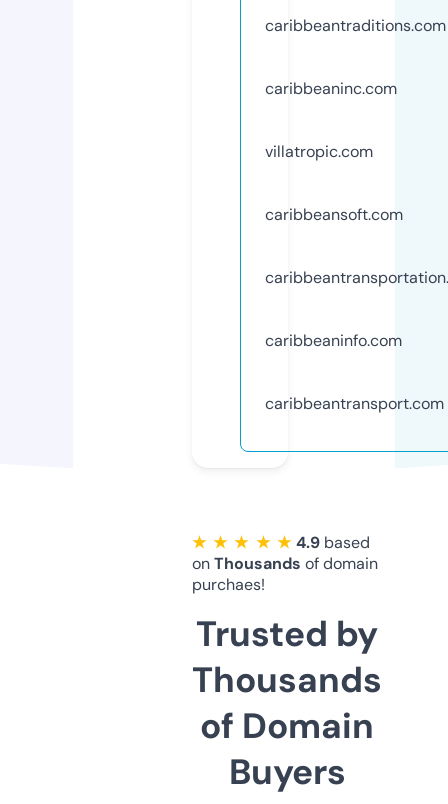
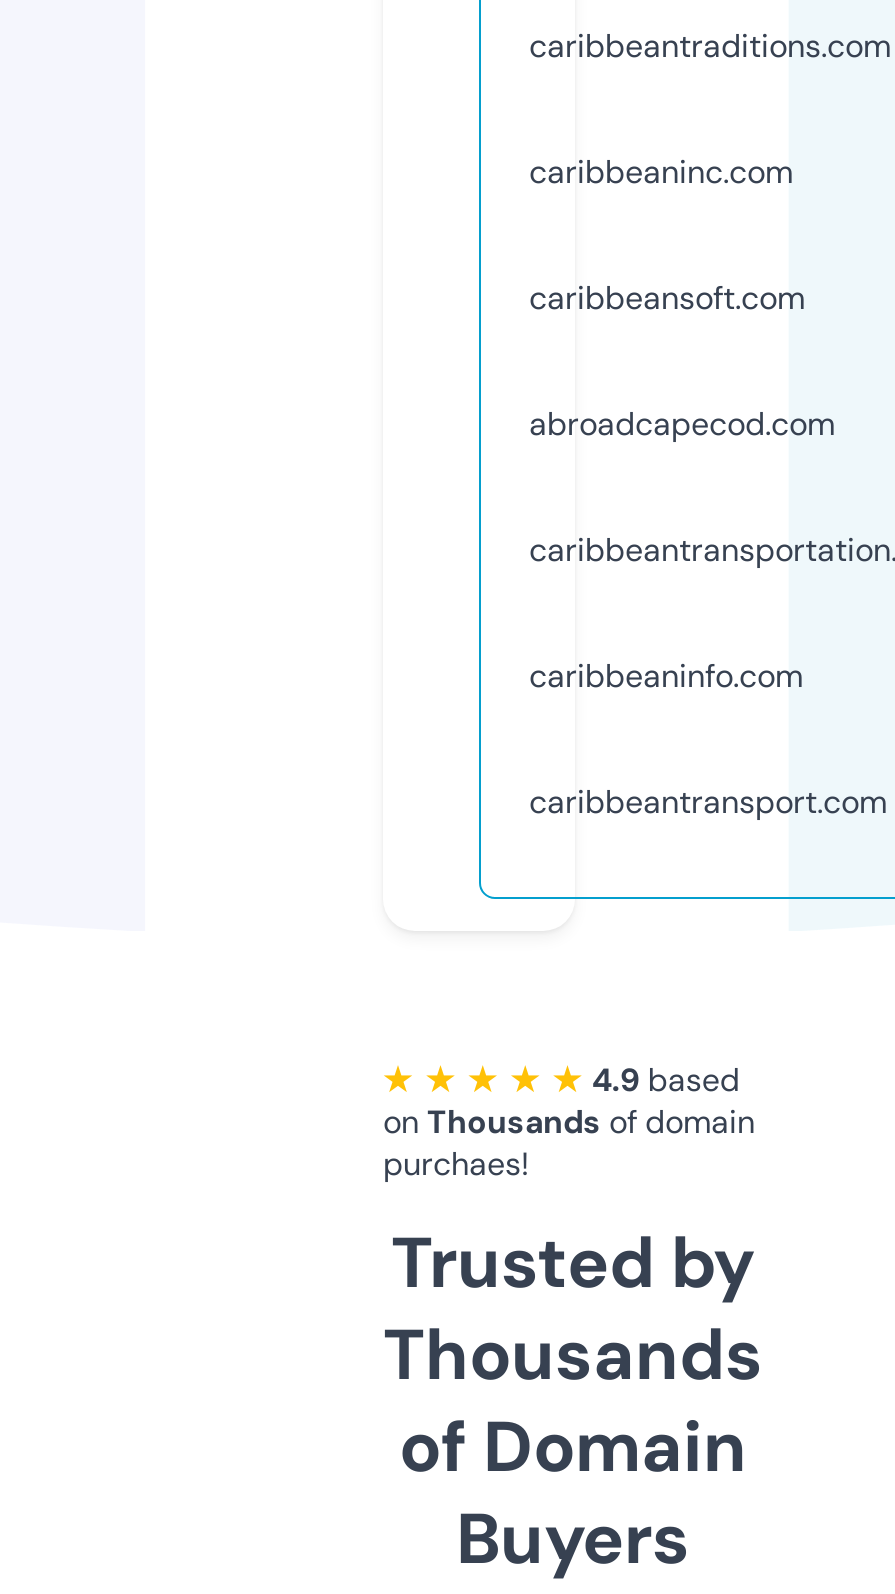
- villatropic.com

moved up: caribbeansoft.com

+ abroadcapecod.com
